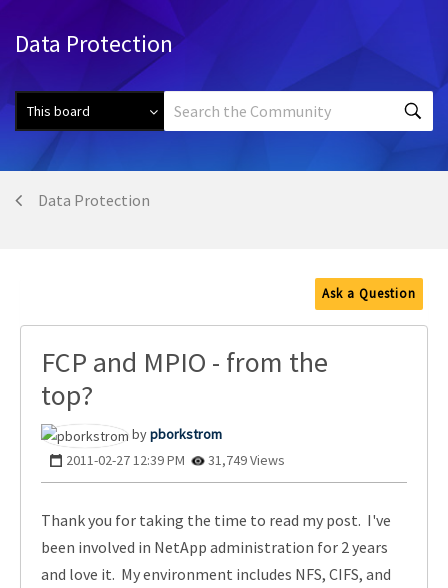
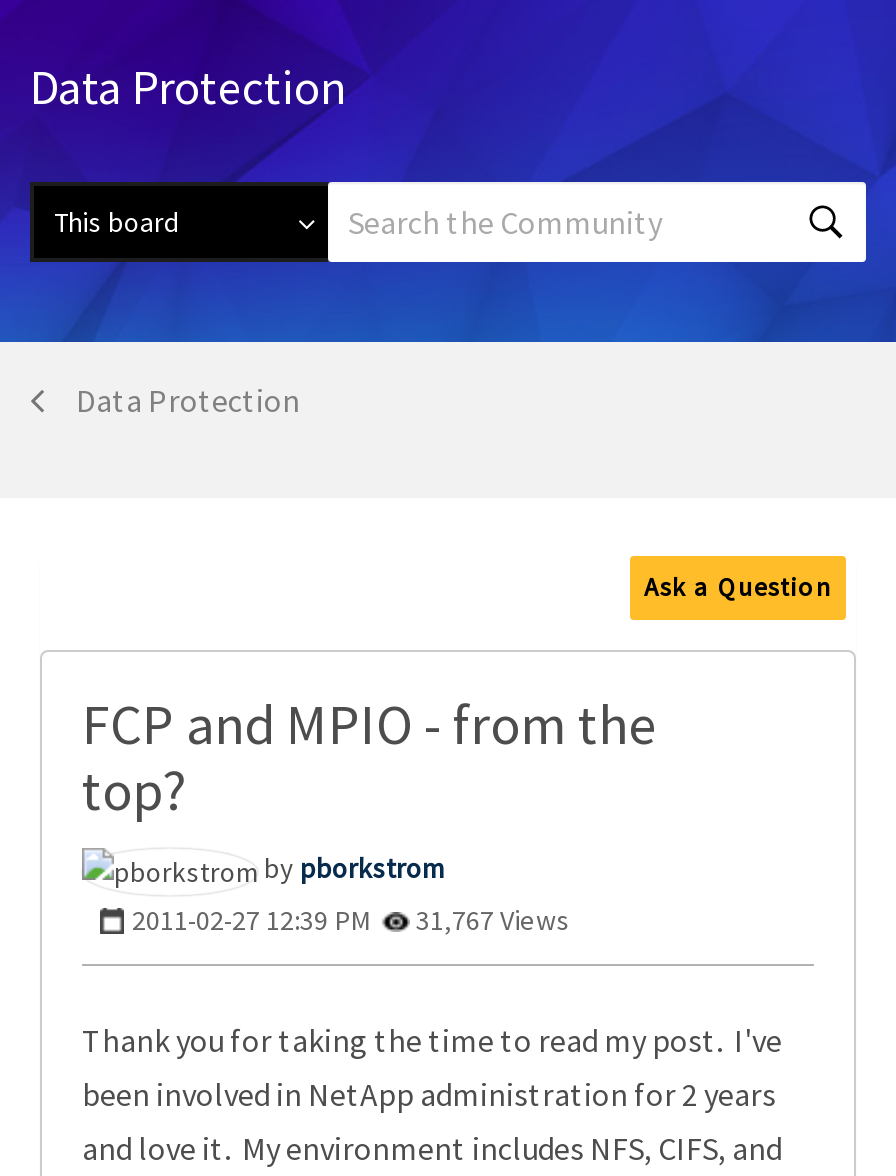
- 2011-02-27 12:39 PM 31,749 Views
+ 2011-02-27 12:39 PM 31,767 Views
